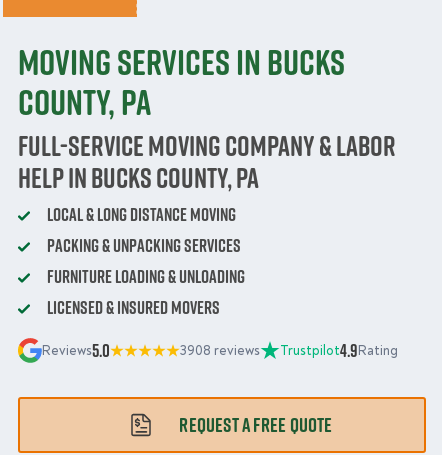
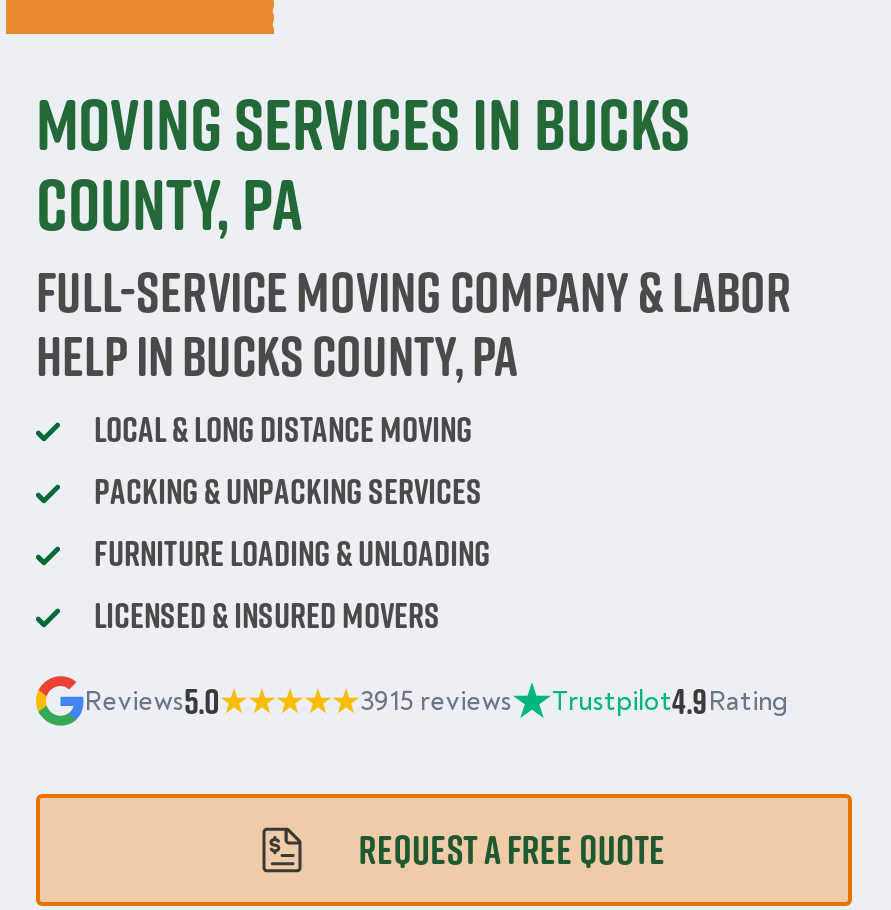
- 3908 reviews Trustpilot4.9Rating
+ 3915 reviews Trustpilot4.9Rating
